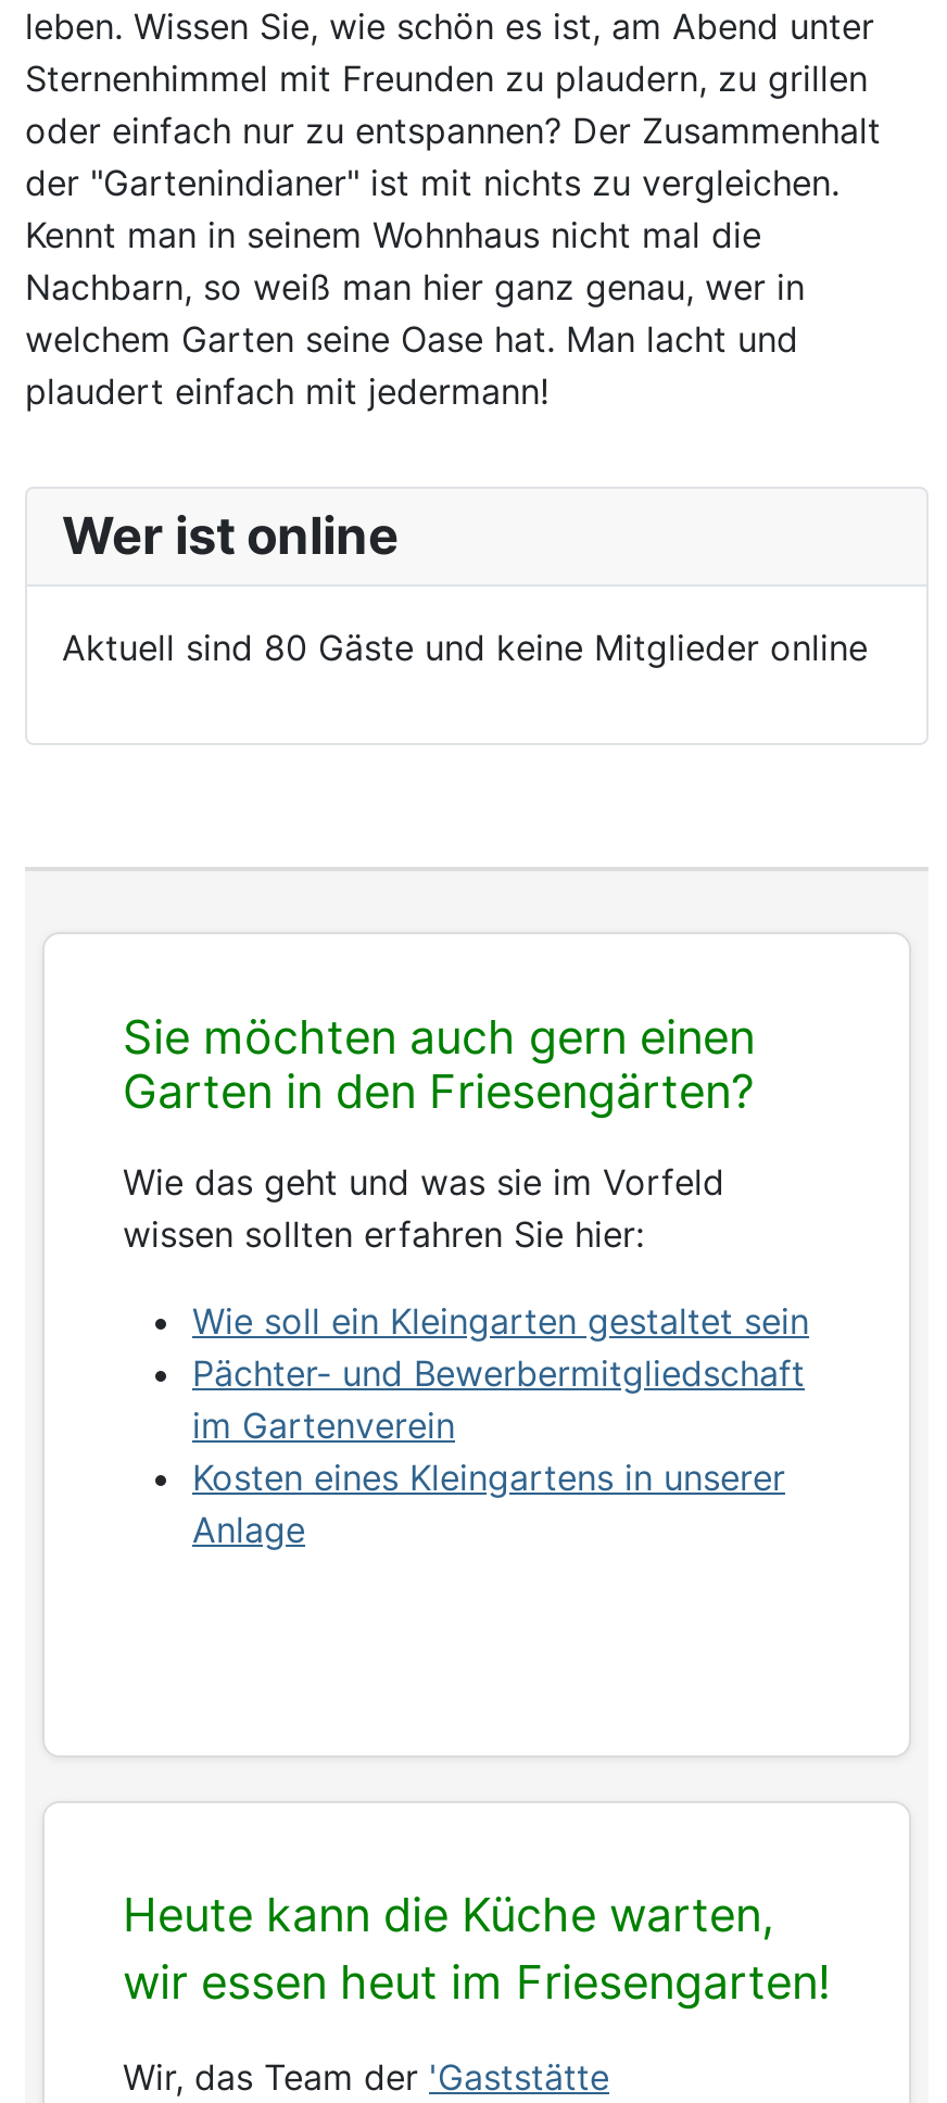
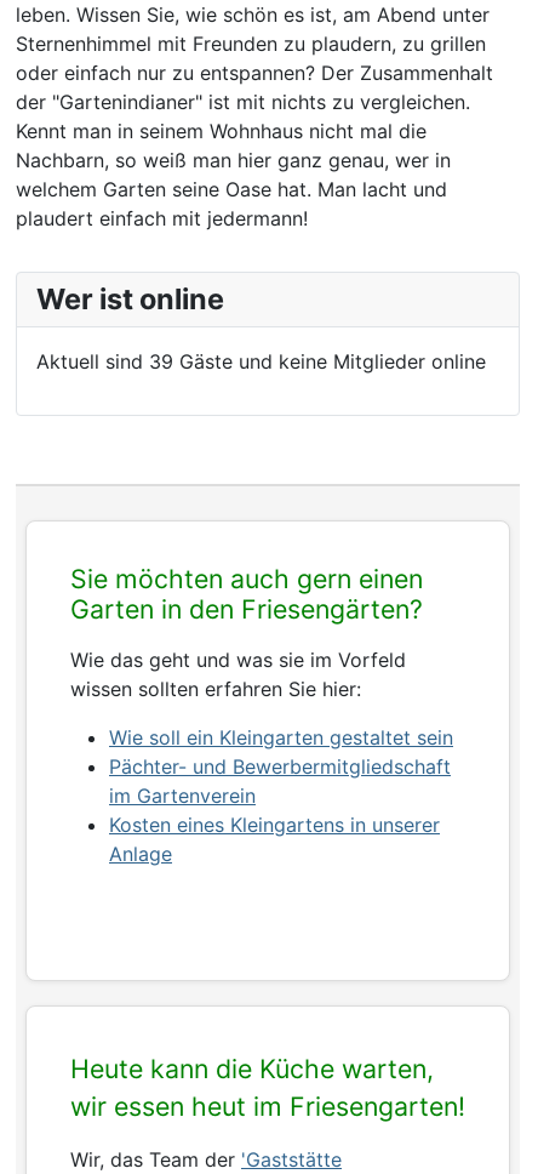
- Aktuell sind 80 Gäste und keine Mitglieder online
+ Aktuell sind 39 Gäste und keine Mitglieder online
